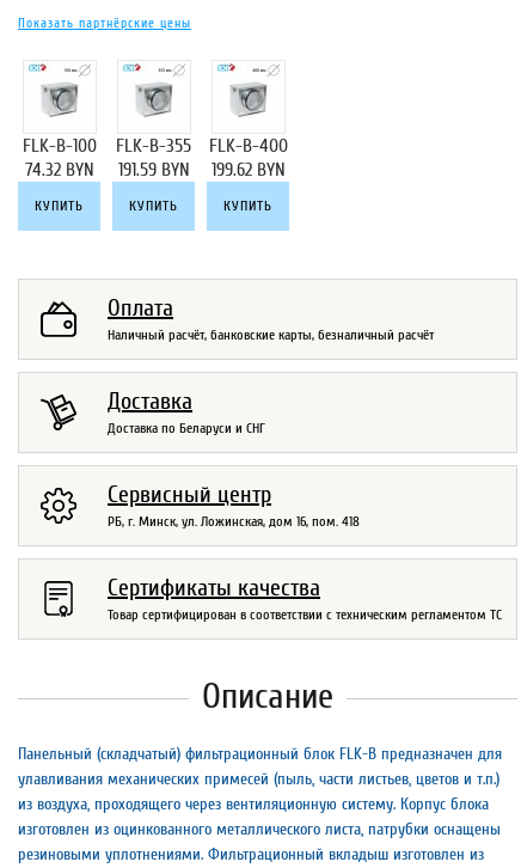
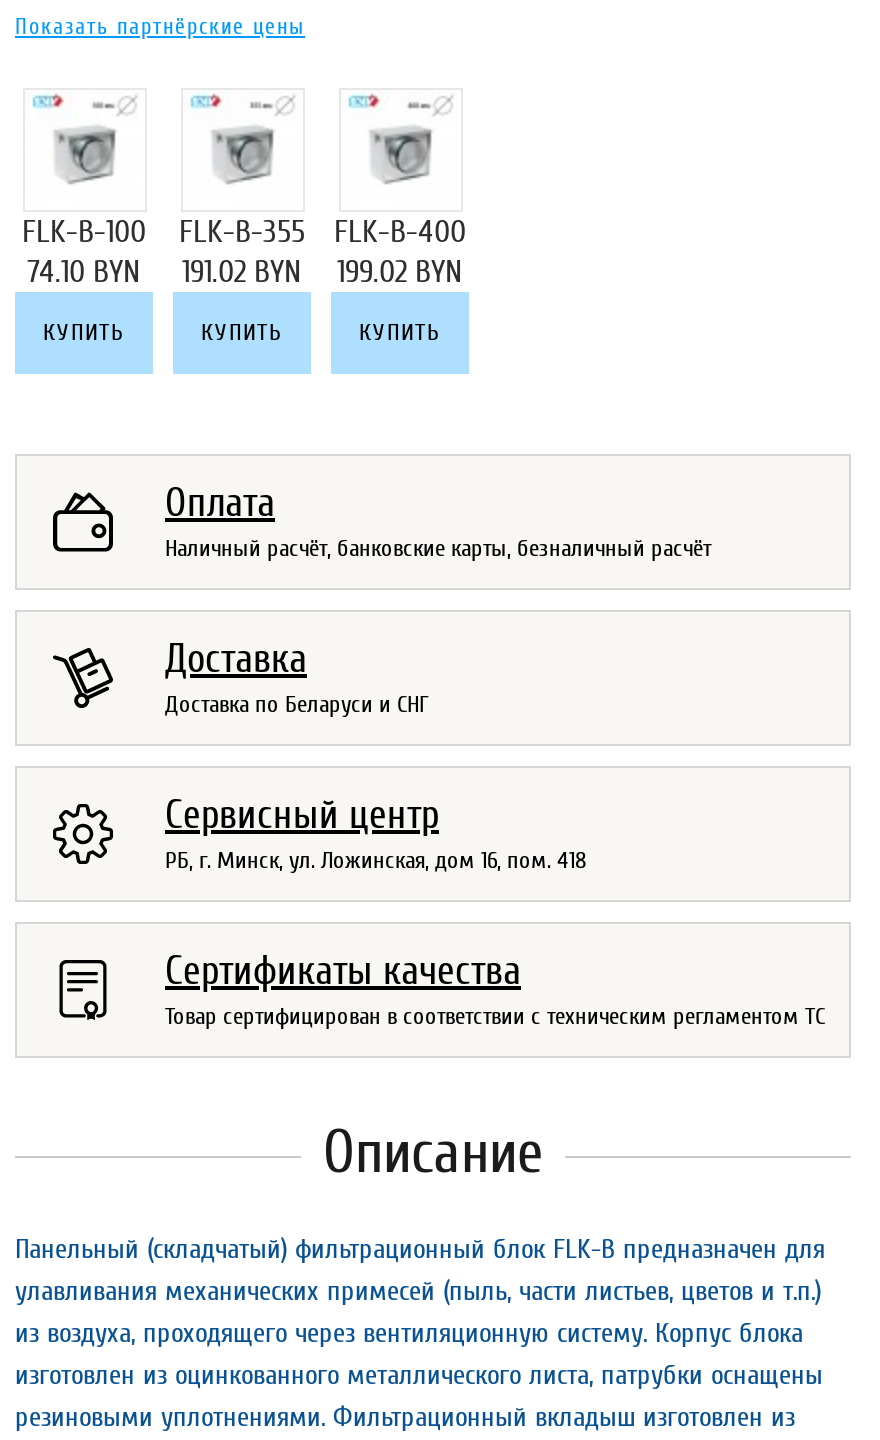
- 74.32 BYN
+ 74.10 BYN

- 191.59 BYN
+ 191.02 BYN

- 199.62 BYN
+ 199.02 BYN
